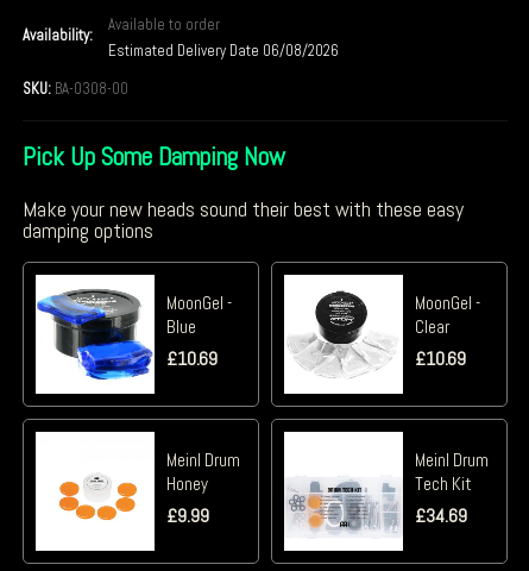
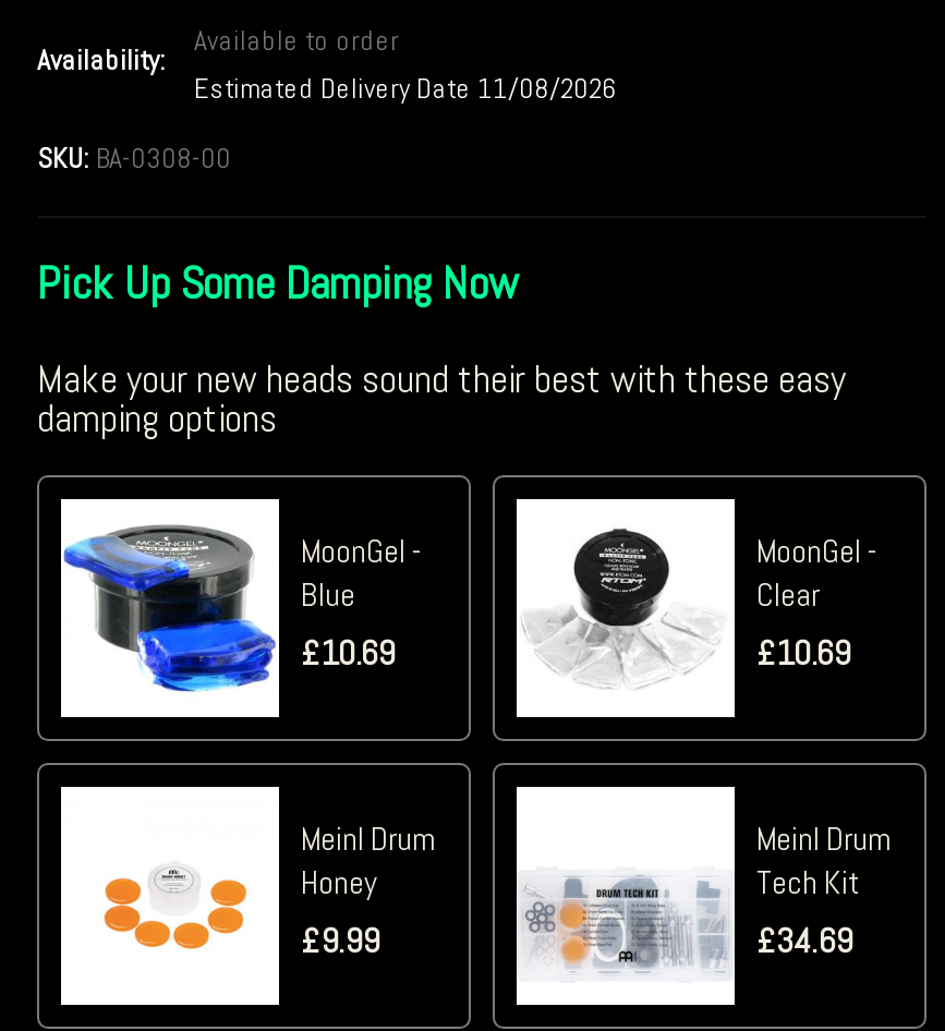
- Estimated Delivery Date 06/08/2026
+ Estimated Delivery Date 11/08/2026
